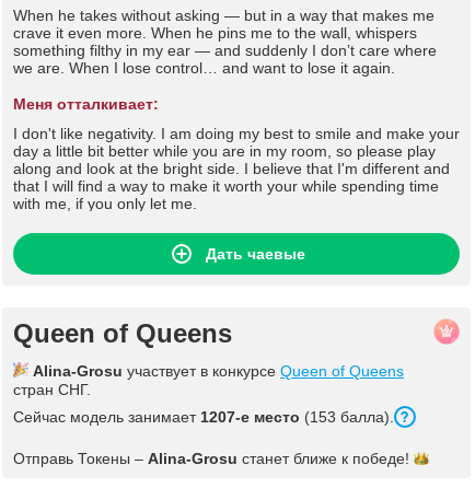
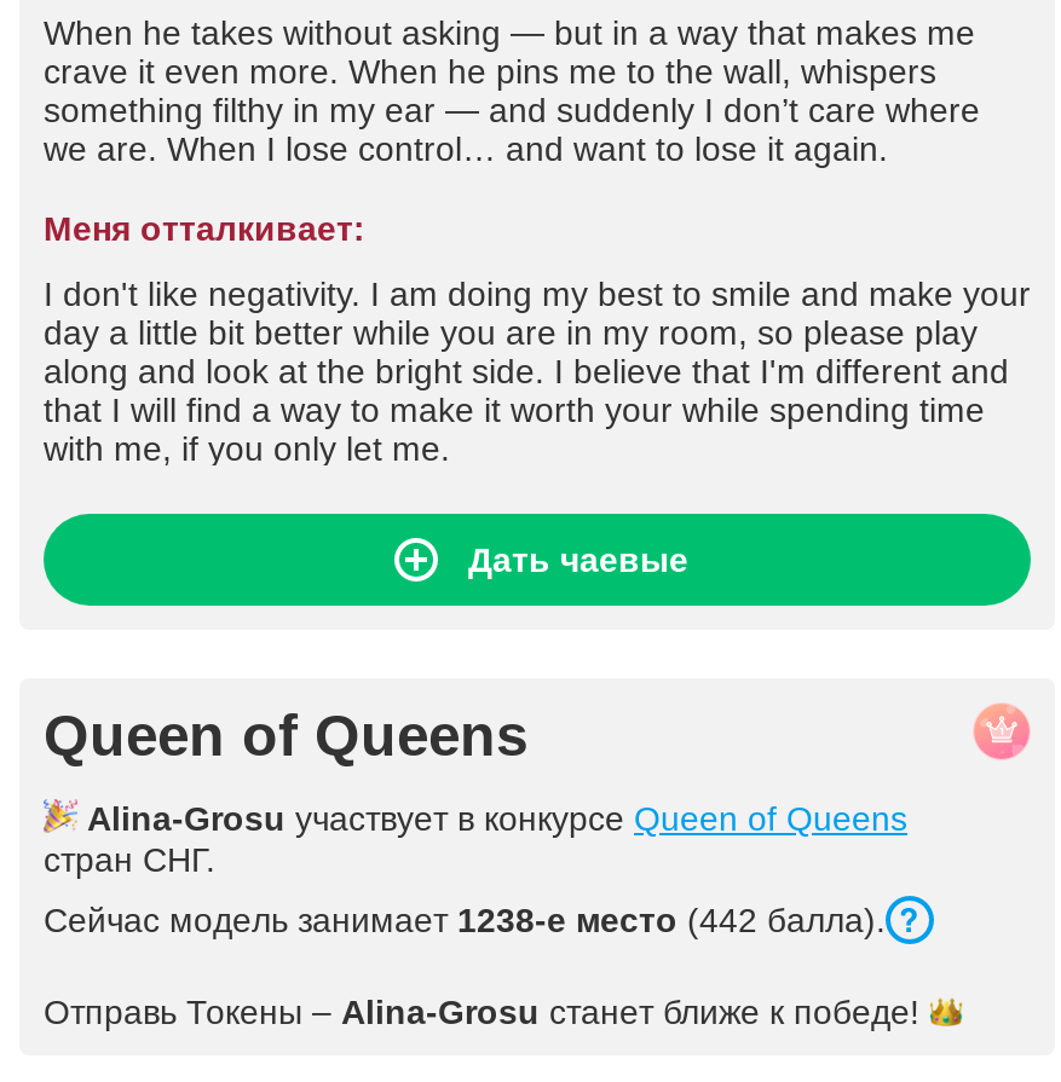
- Сейчас модель занимает 1207-е место (153 балла).
+ Сейчас модель занимает 1238-е место (442 балла).
